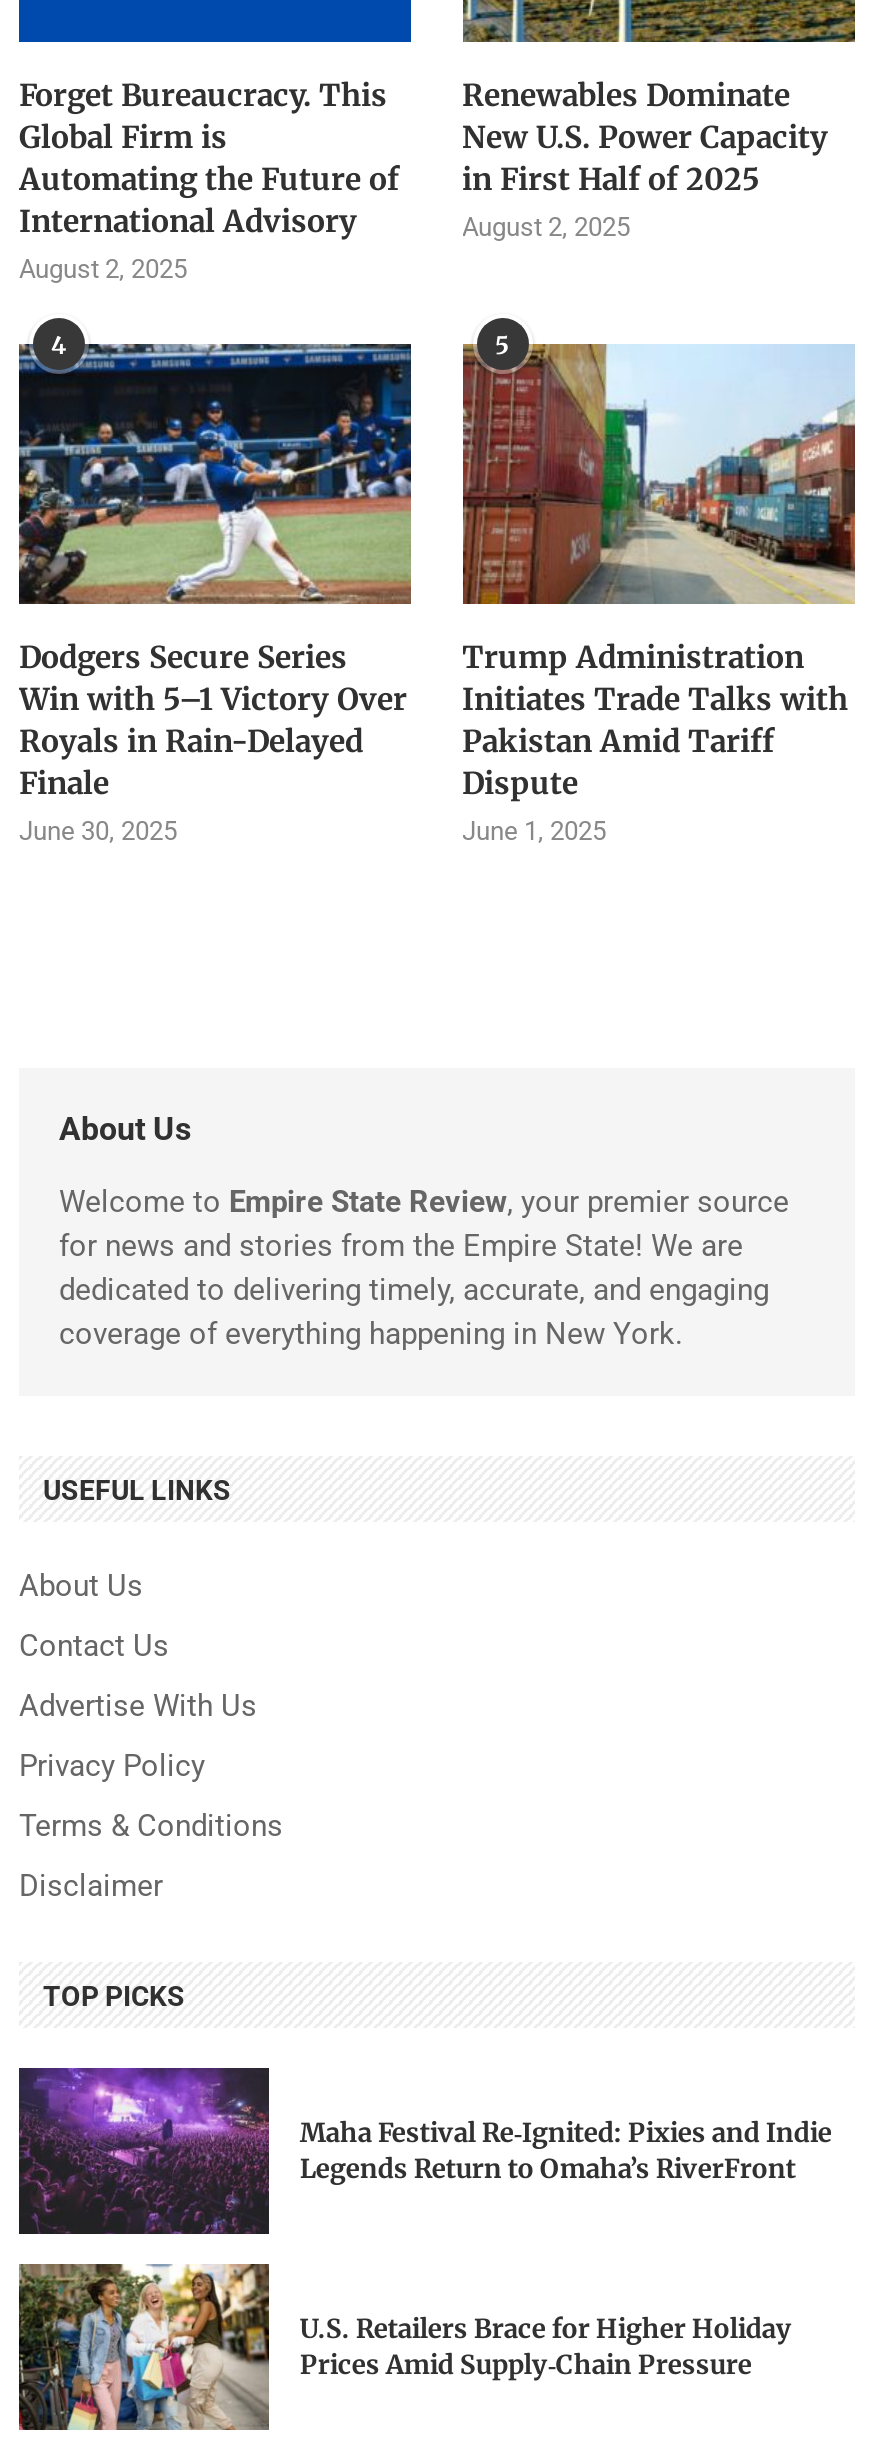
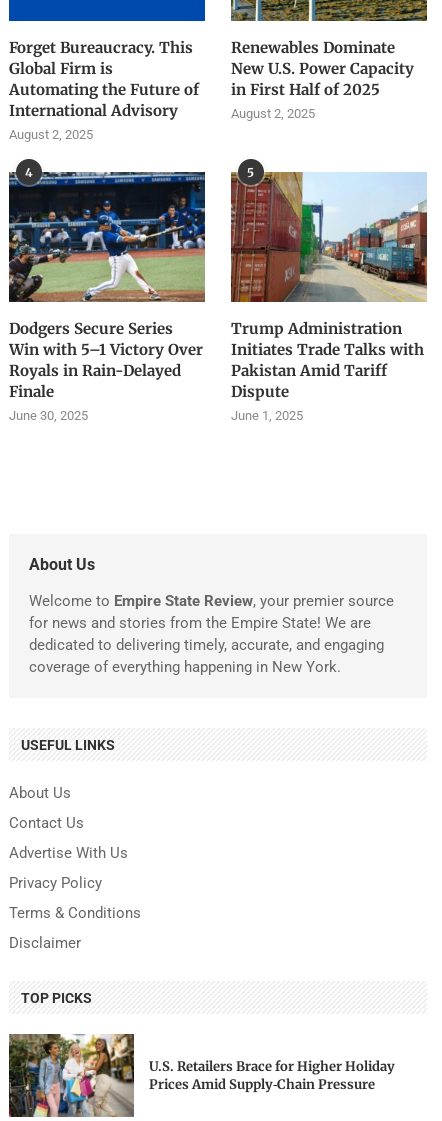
- [image]
- Maha Festival Re‑Ignited: Pixies and Indie
- Legends Return to Omaha’s RiverFront
